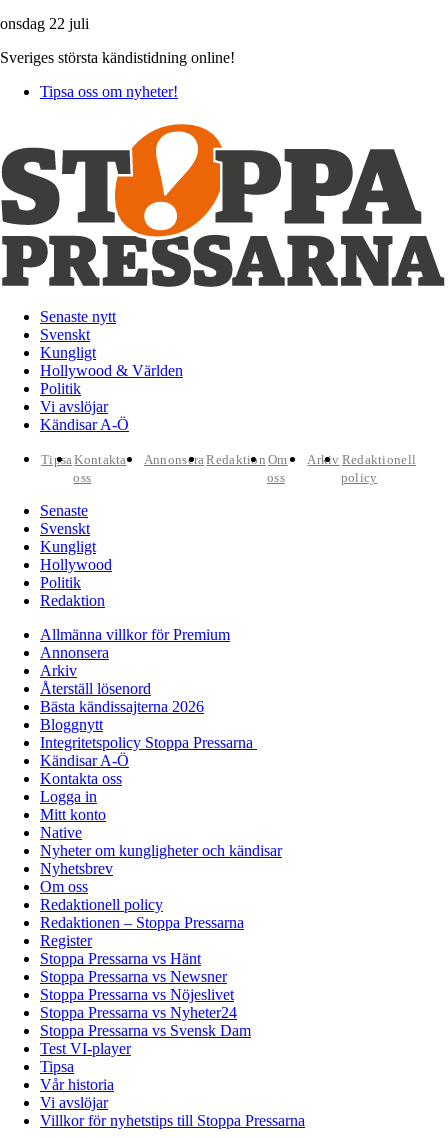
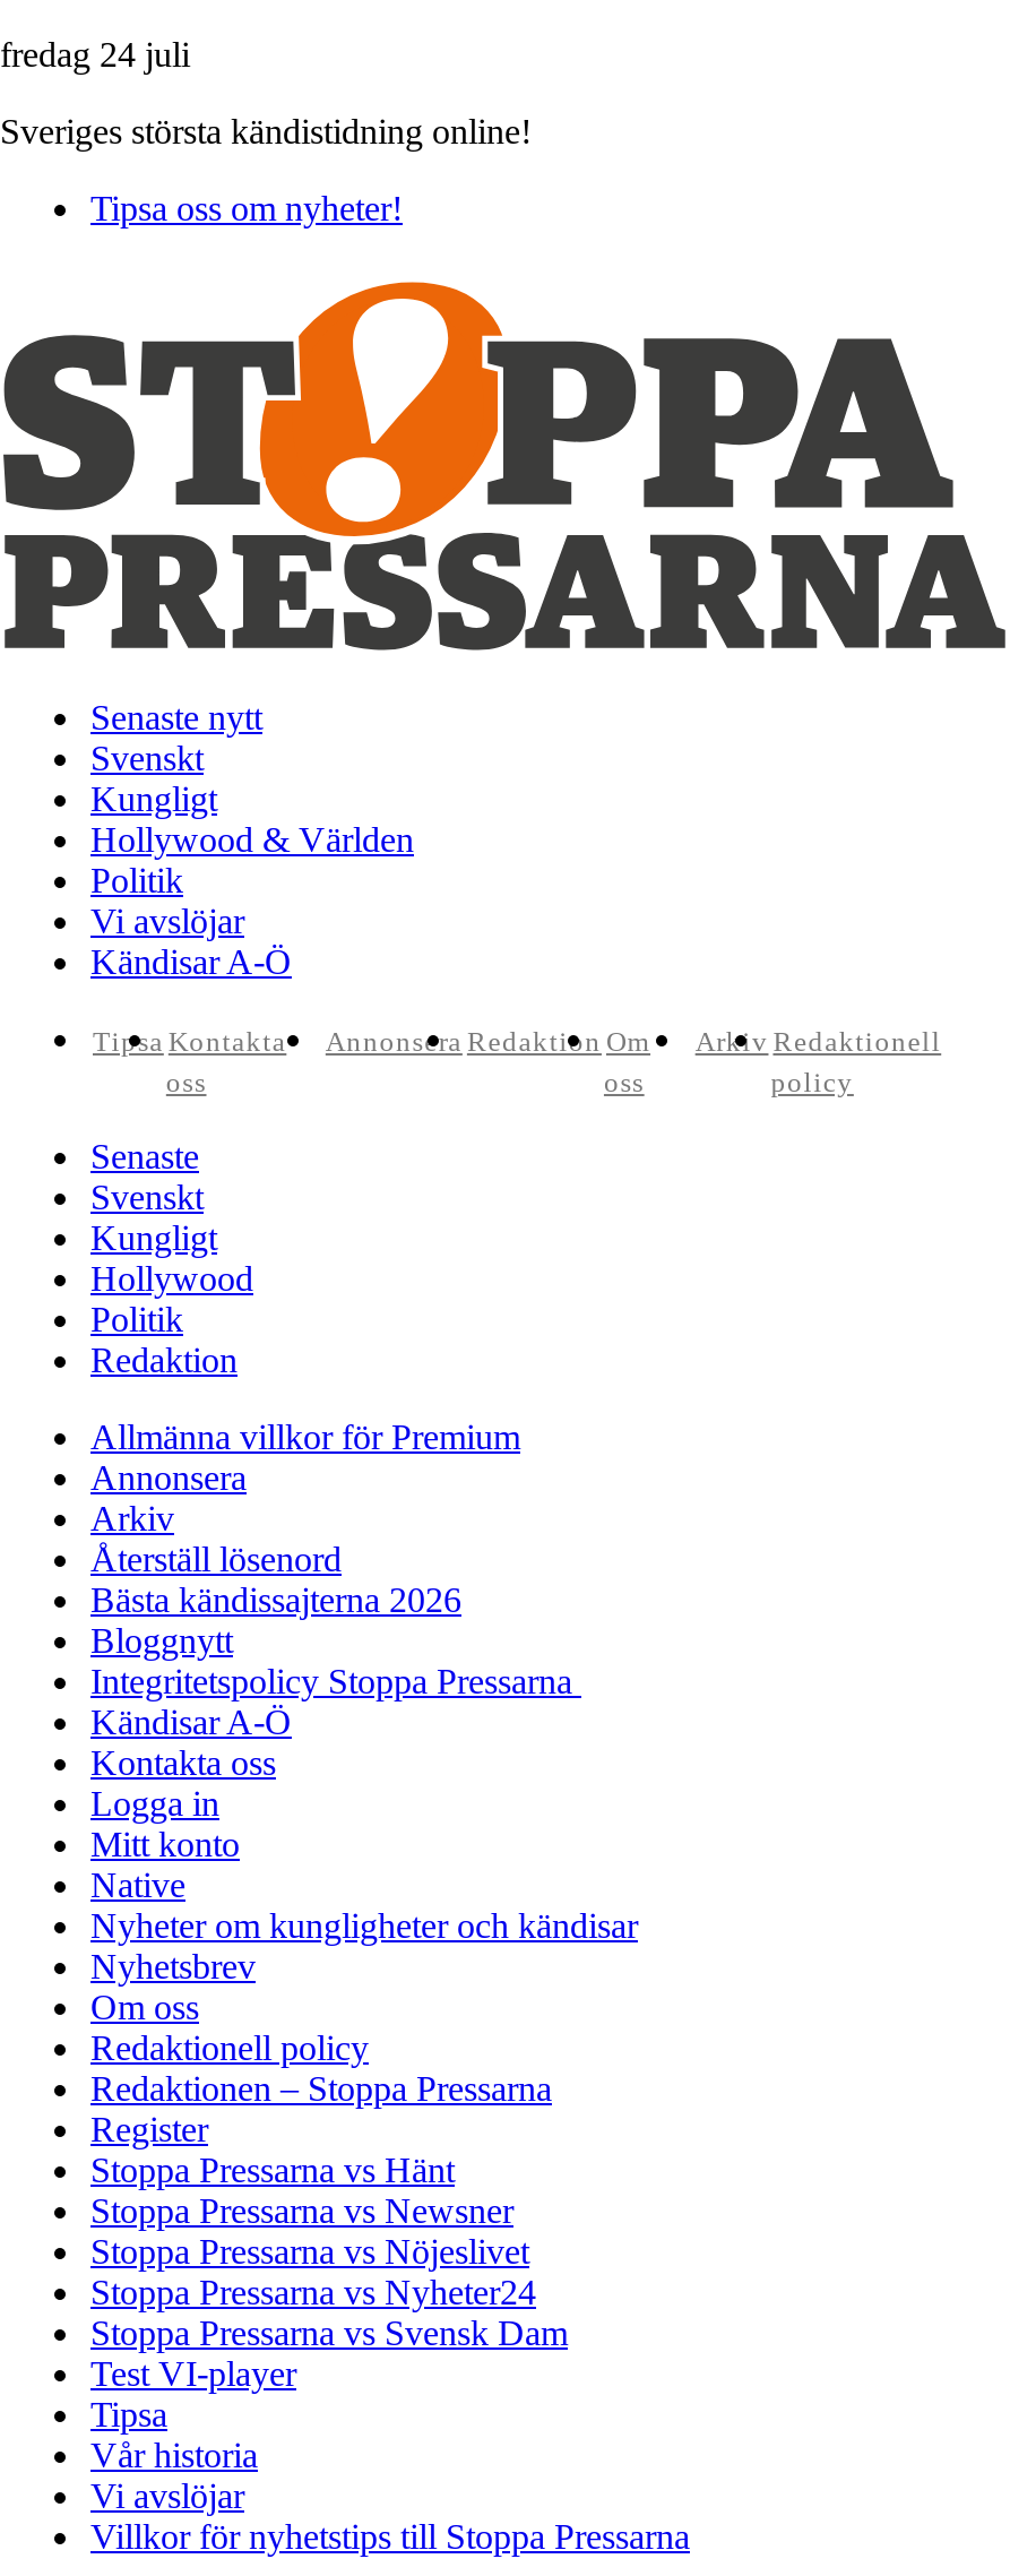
- onsdag 22 juli
+ fredag 24 juli
